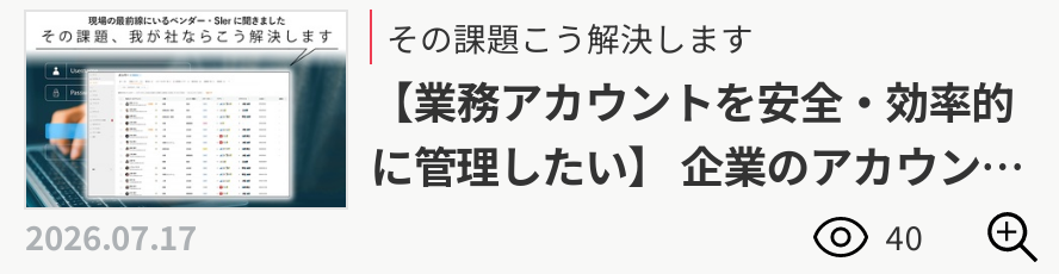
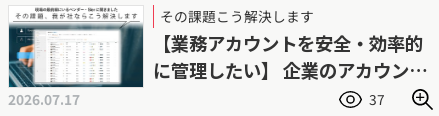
- 40
+ 37
